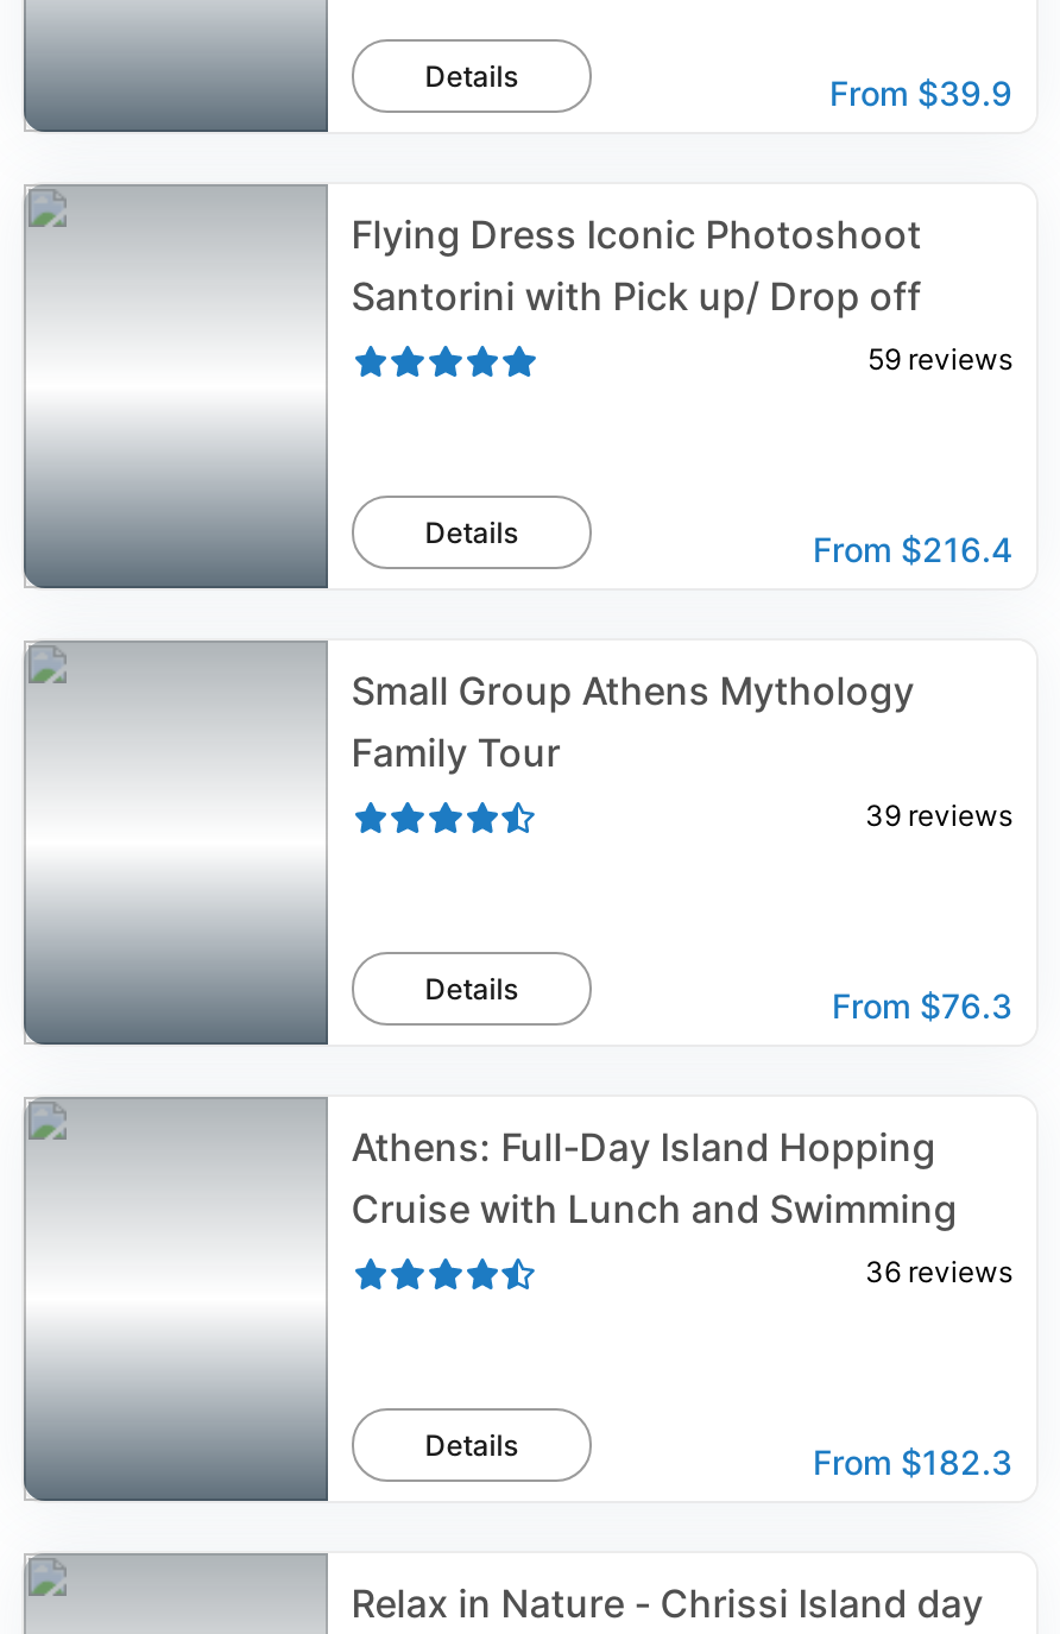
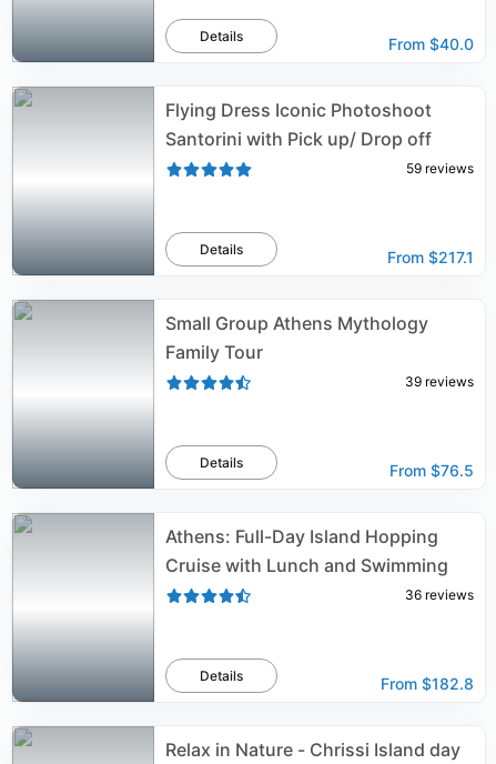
- From $39.9
+ From $40.0

- From $216.4
+ From $217.1

- From $76.3
+ From $76.5

- From $182.3
+ From $182.8
